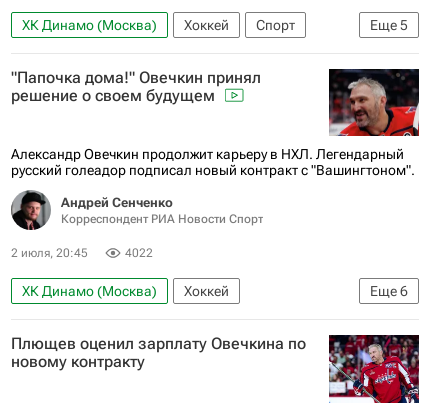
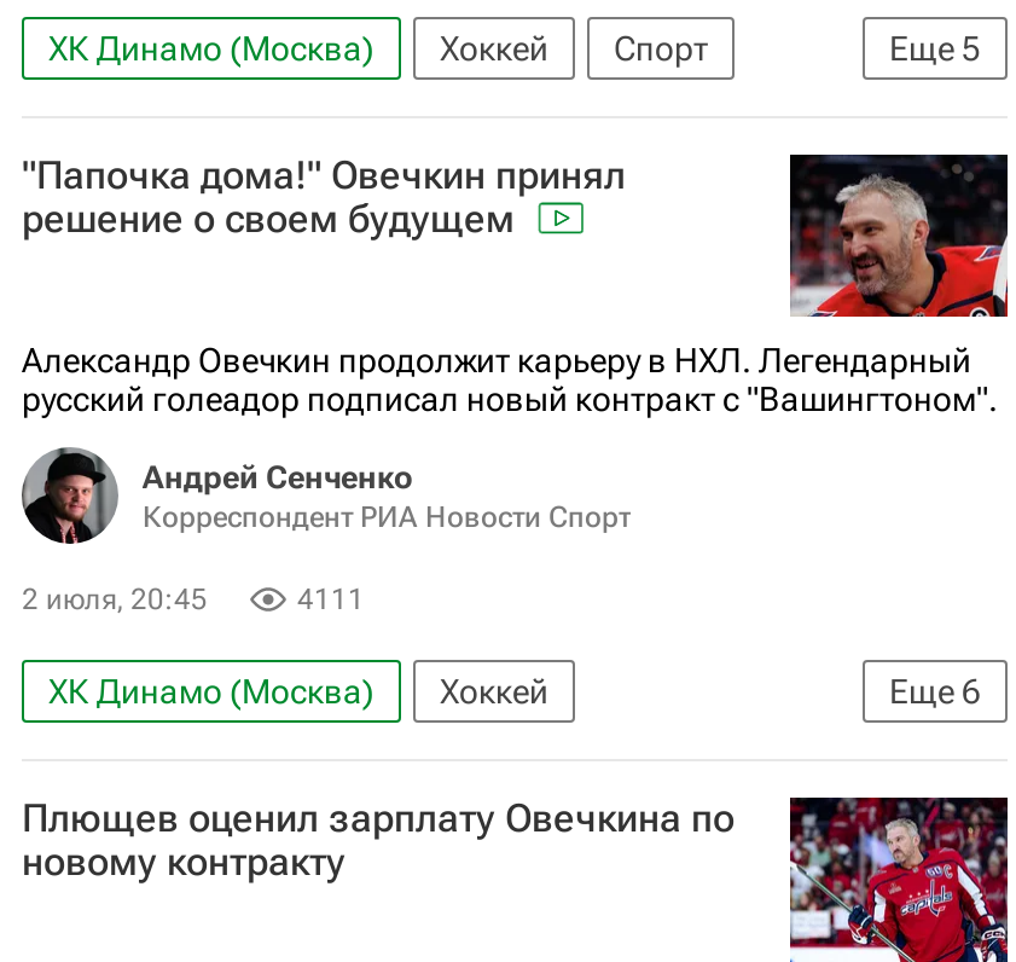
- 4022
+ 4111
